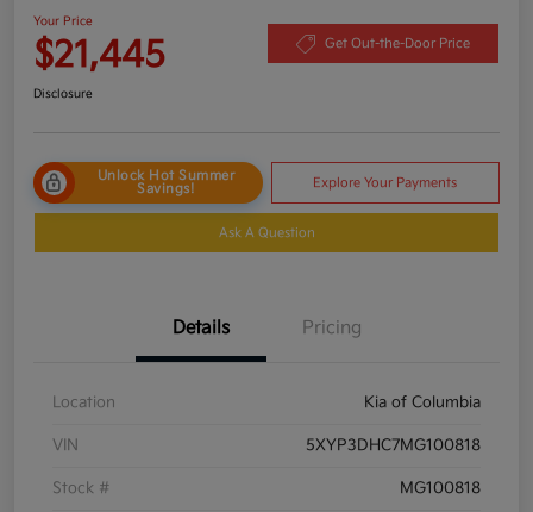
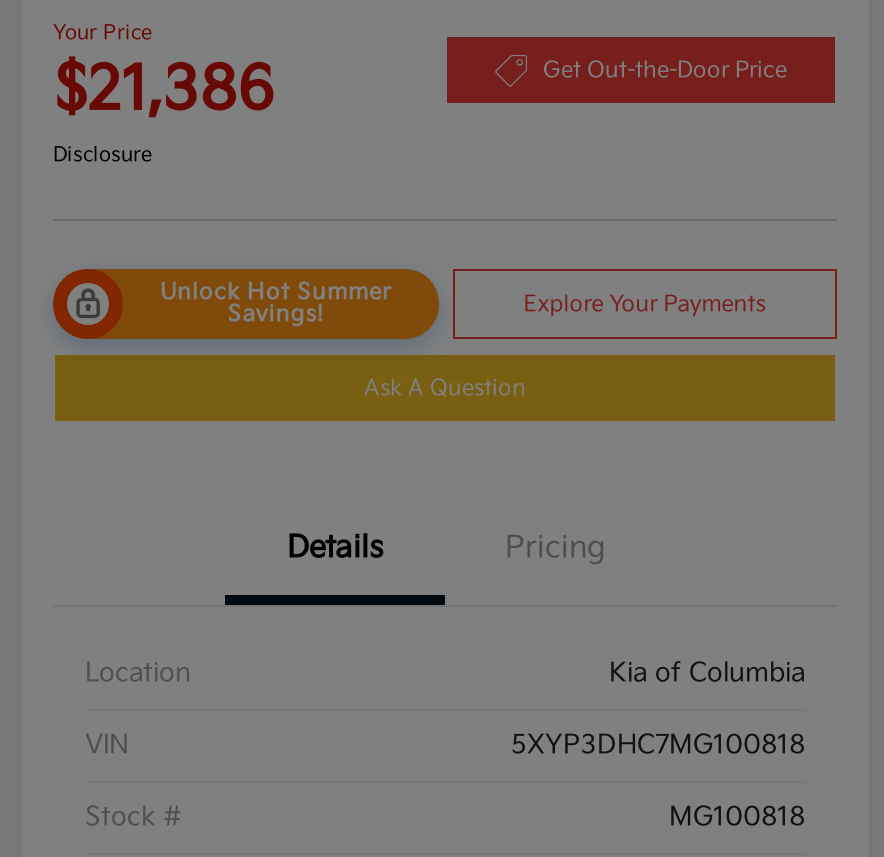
- $21,445
+ $21,386
